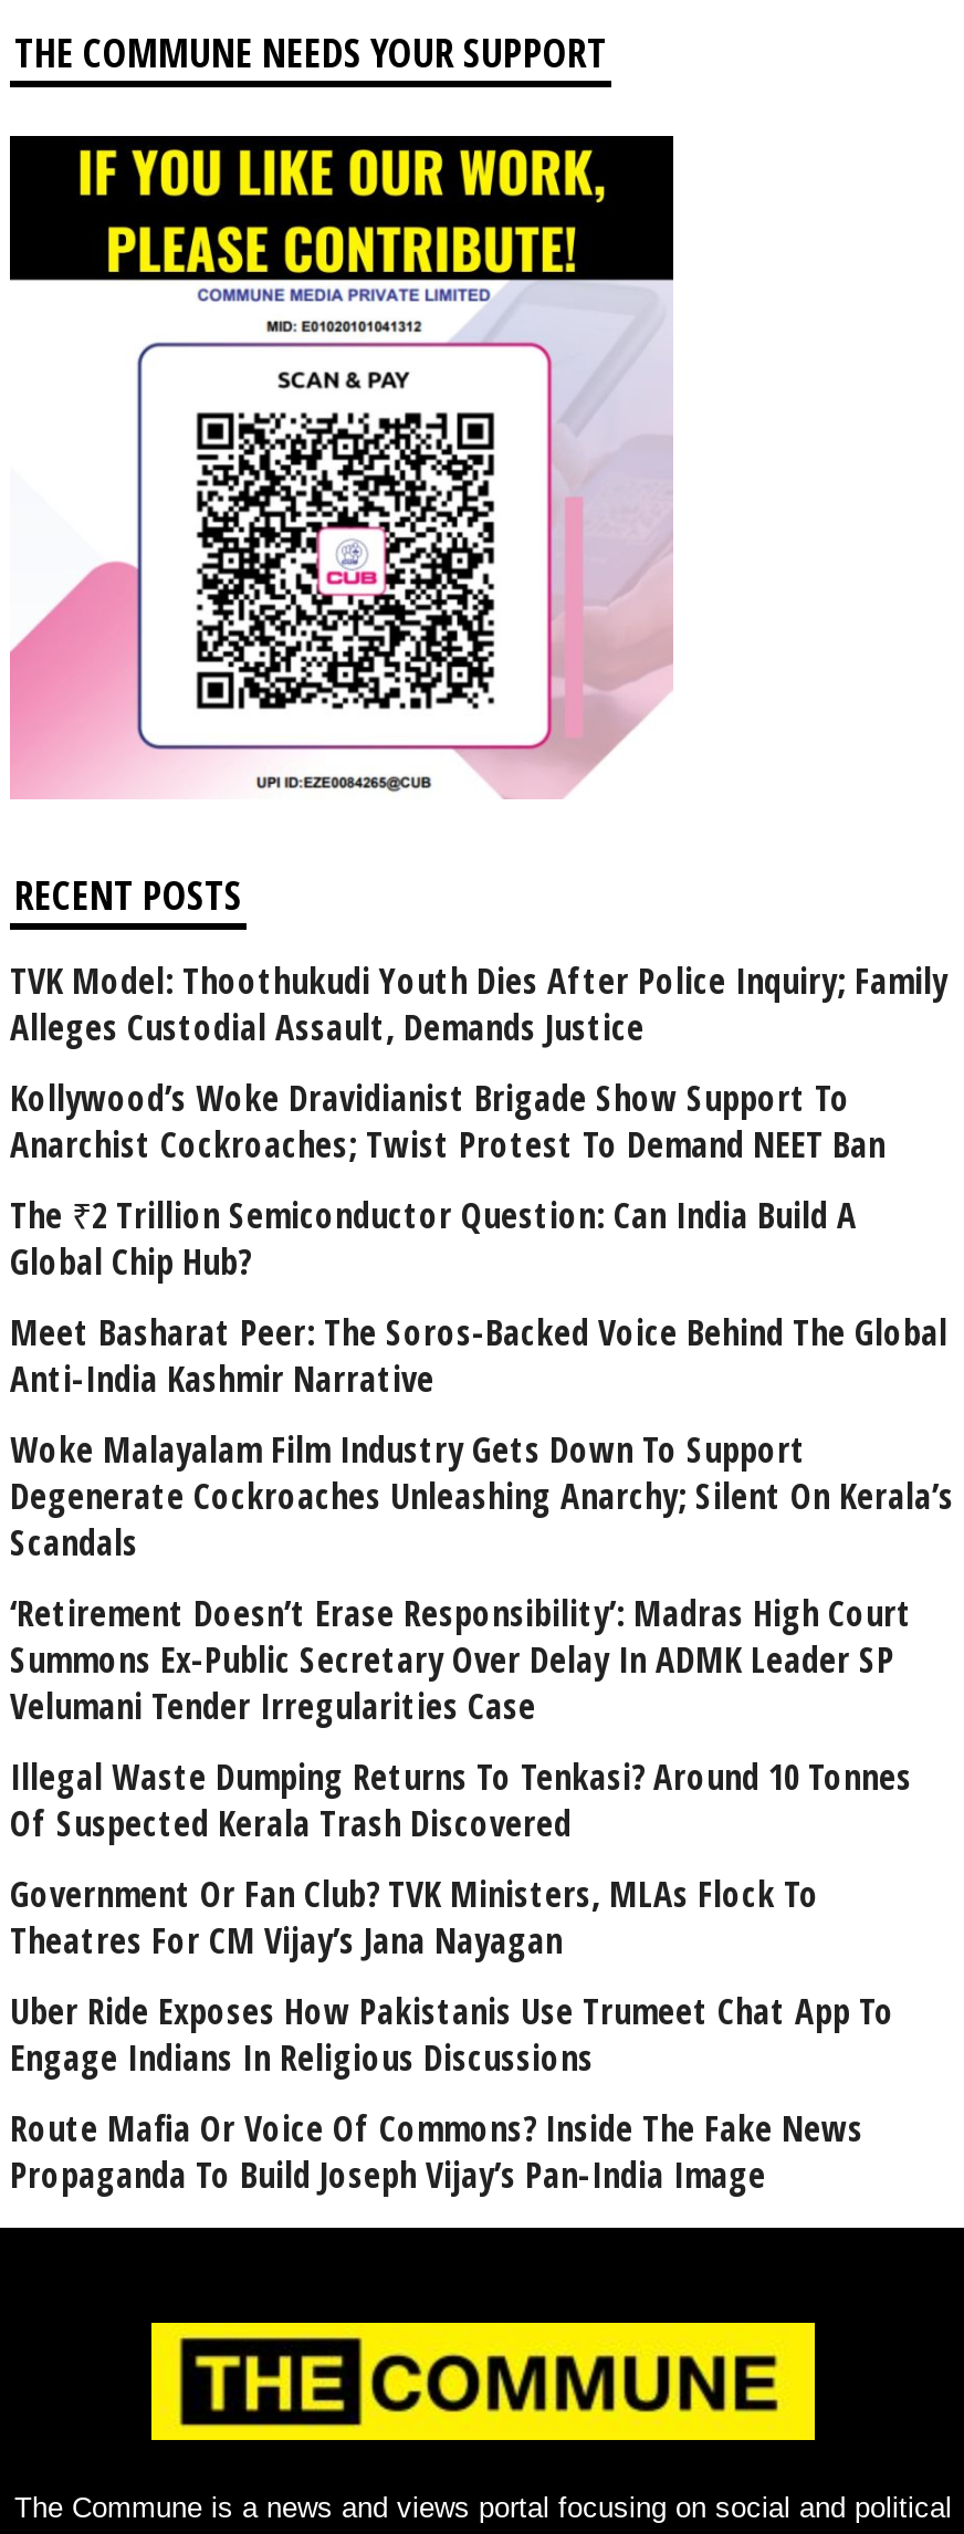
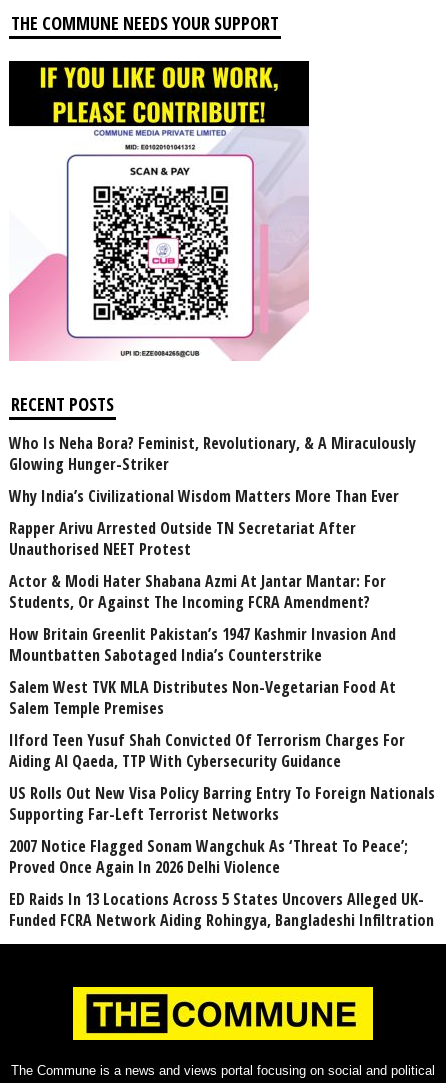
- TVK Model: Thoothukudi Youth Dies After Police Inquiry; Family
- Alleges Custodial Assault, Demands Justice
+ Who Is Neha Bora? Feminist, Revolutionary, & A Miraculously
+ Glowing Hunger-Striker

- Kollywood’s Woke Dravidianist Brigade Show Support To
- Anarchist Cockroaches; Twist Protest To Demand NEET Ban
+ Why India’s Civilizational Wisdom Matters More Than Ever

- The ₹2 Trillion Semiconductor Question: Can India Build A
- Global Chip Hub?
+ Rapper Arivu Arrested Outside TN Secretariat After
+ Unauthorised NEET Protest

- Meet Basharat Peer: The Soros-Backed Voice Behind The Global
- Anti-India Kashmir Narrative
+ Actor & Modi Hater Shabana Azmi At Jantar Mantar: For
+ Students, Or Against The Incoming FCRA Amendment?

- Woke Malayalam Film Industry Gets Down To Support
- Degenerate Cockroaches Unleashing Anarchy; Silent On Kerala’s
- Scandals
+ How Britain Greenlit Pakistan’s 1947 Kashmir Invasion And
+ Mountbatten Sabotaged India’s Counterstrike

- ‘Retirement Doesn’t Erase Responsibility’: Madras High Court
- Summons Ex-Public Secretary Over Delay In ADMK Leader SP
- Velumani Tender Irregularities Case
+ Salem West TVK MLA Distributes Non-Vegetarian Food At
+ Salem Temple Premises

- Illegal Waste Dumping Returns To Tenkasi? Around 10 Tonnes
- Of Suspected Kerala Trash Discovered
+ Ilford Teen Yusuf Shah Convicted Of Terrorism Charges For
+ Aiding Al Qaeda, TTP With Cybersecurity Guidance

- Government Or Fan Club? TVK Ministers, MLAs Flock To
- Theatres For CM Vijay’s Jana Nayagan
+ US Rolls Out New Visa Policy Barring Entry To Foreign Nationals
+ Supporting Far-Left Terrorist Networks

- Uber Ride Exposes How Pakistanis Use Trumeet Chat App To
- Engage Indians In Religious Discussions
+ 2007 Notice Flagged Sonam Wangchuk As ‘Threat To Peace’;
+ Proved Once Again In 2026 Delhi Violence

- Route Mafia Or Voice Of Commons? Inside The Fake News
- Propaganda To Build Joseph Vijay’s Pan-India Image
+ ED Raids In 13 Locations Across 5 States Uncovers Alleged UK-
+ Funded FCRA Network Aiding Rohingya, Bangladeshi Infiltration
